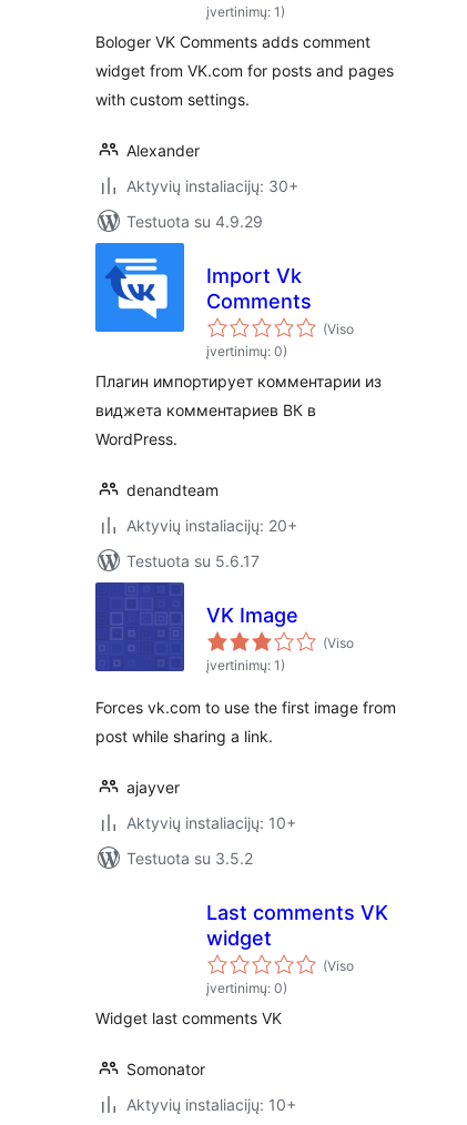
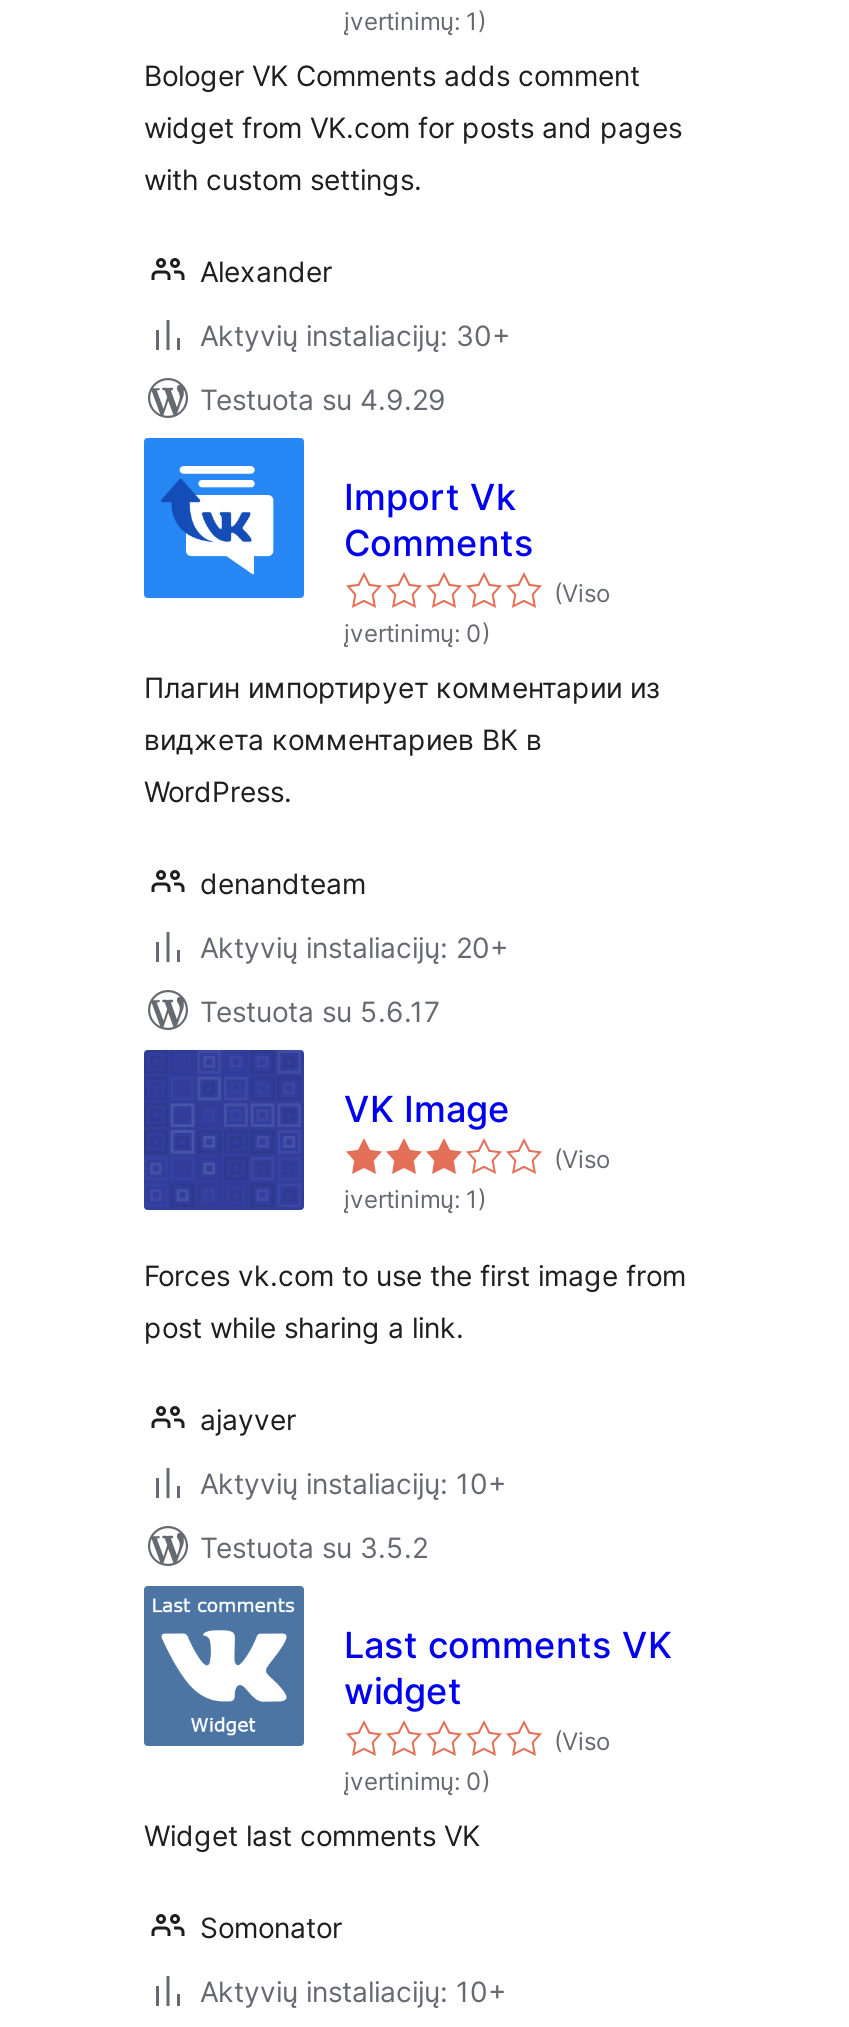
+ [image]
